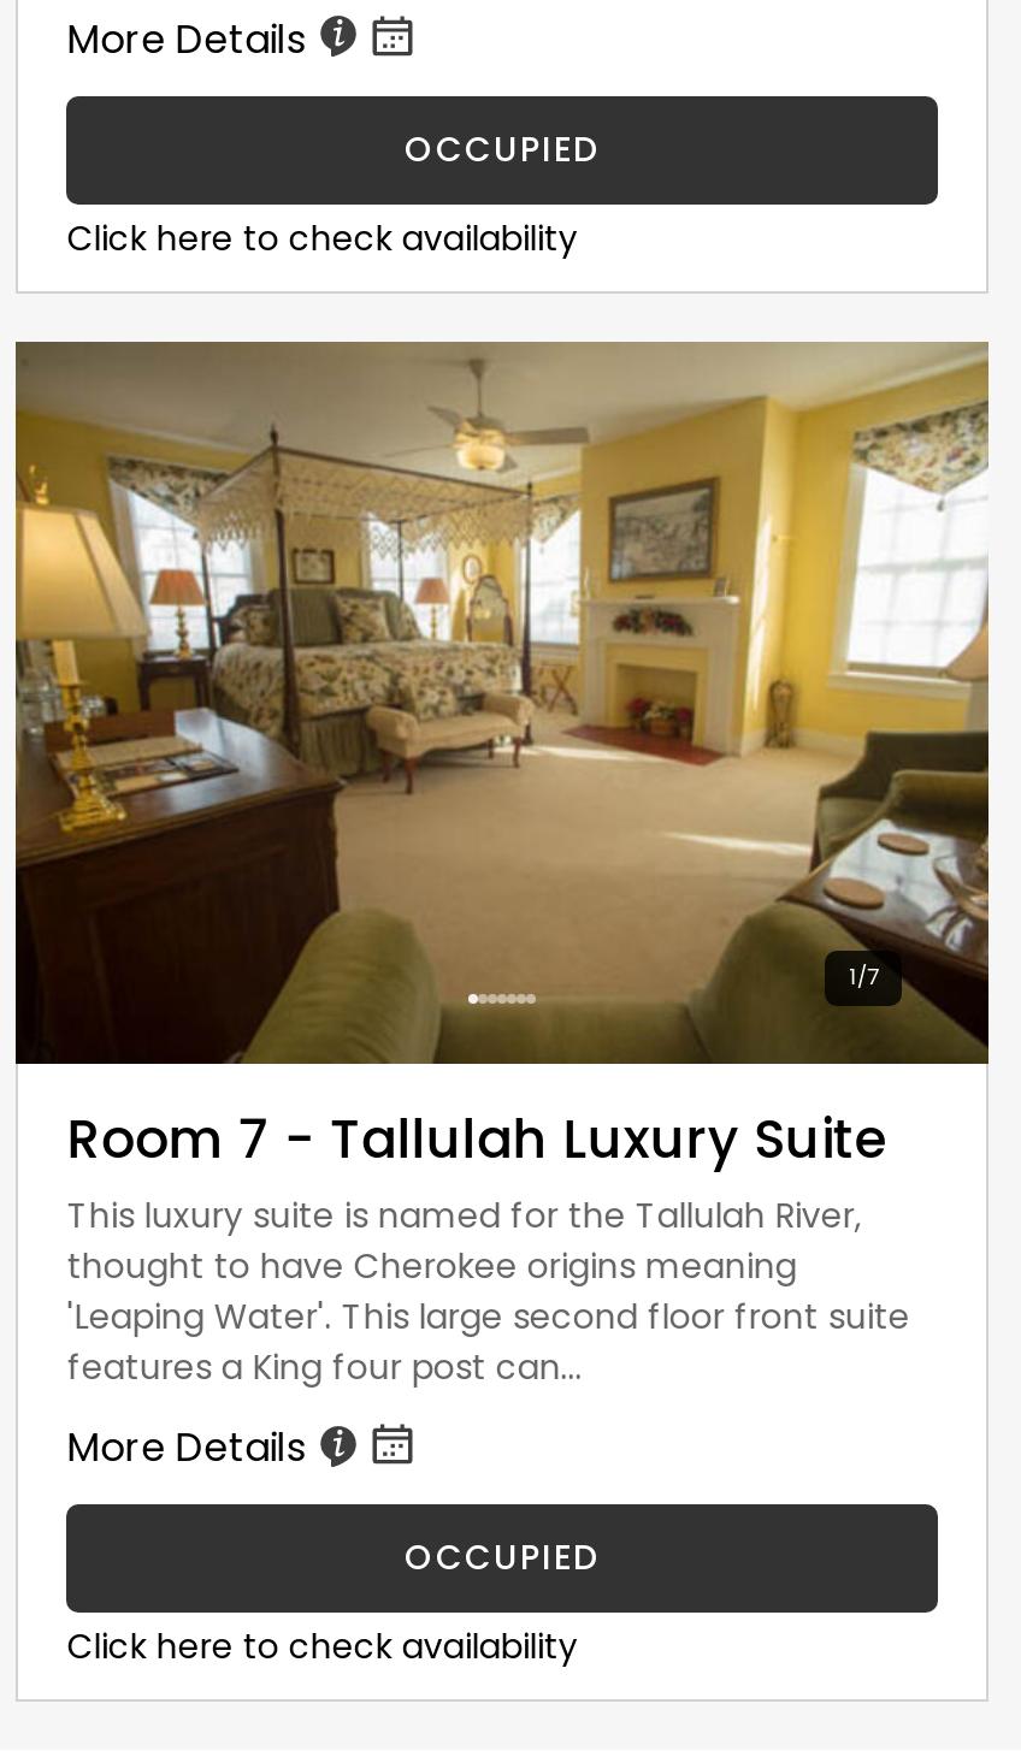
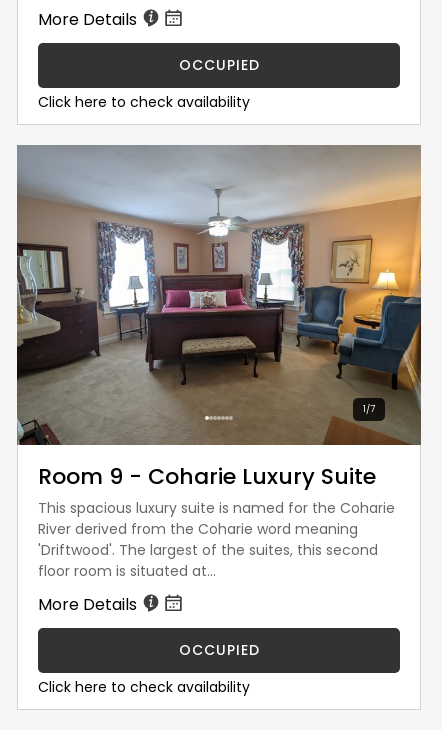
- [image]
- Room 7 - Tallulah Luxury Suite
- This luxury suite is named for the Tallulah River,
- thought to have Cherokee origins meaning
- 'Leaping Water'. This large second floor front suite
- features a King four post can...
+ [image]
+ Room 9 - Coharie Luxury Suite
+ This spacious luxury suite is named for the Coharie
+ River derived from the Coharie word meaning
+ 'Driftwood'. The largest of the suites, this second
+ floor room is situated at...
